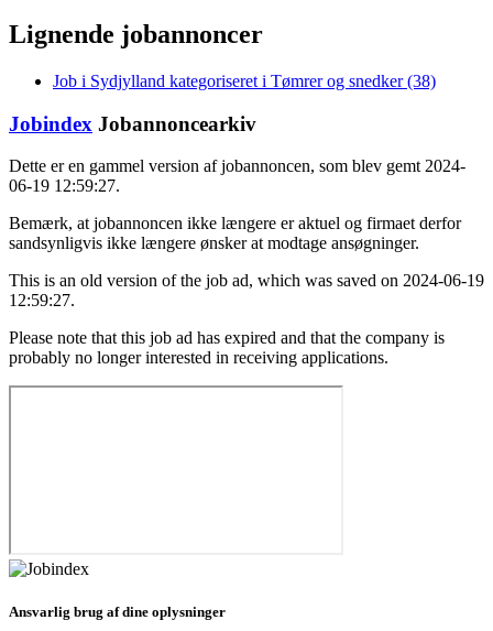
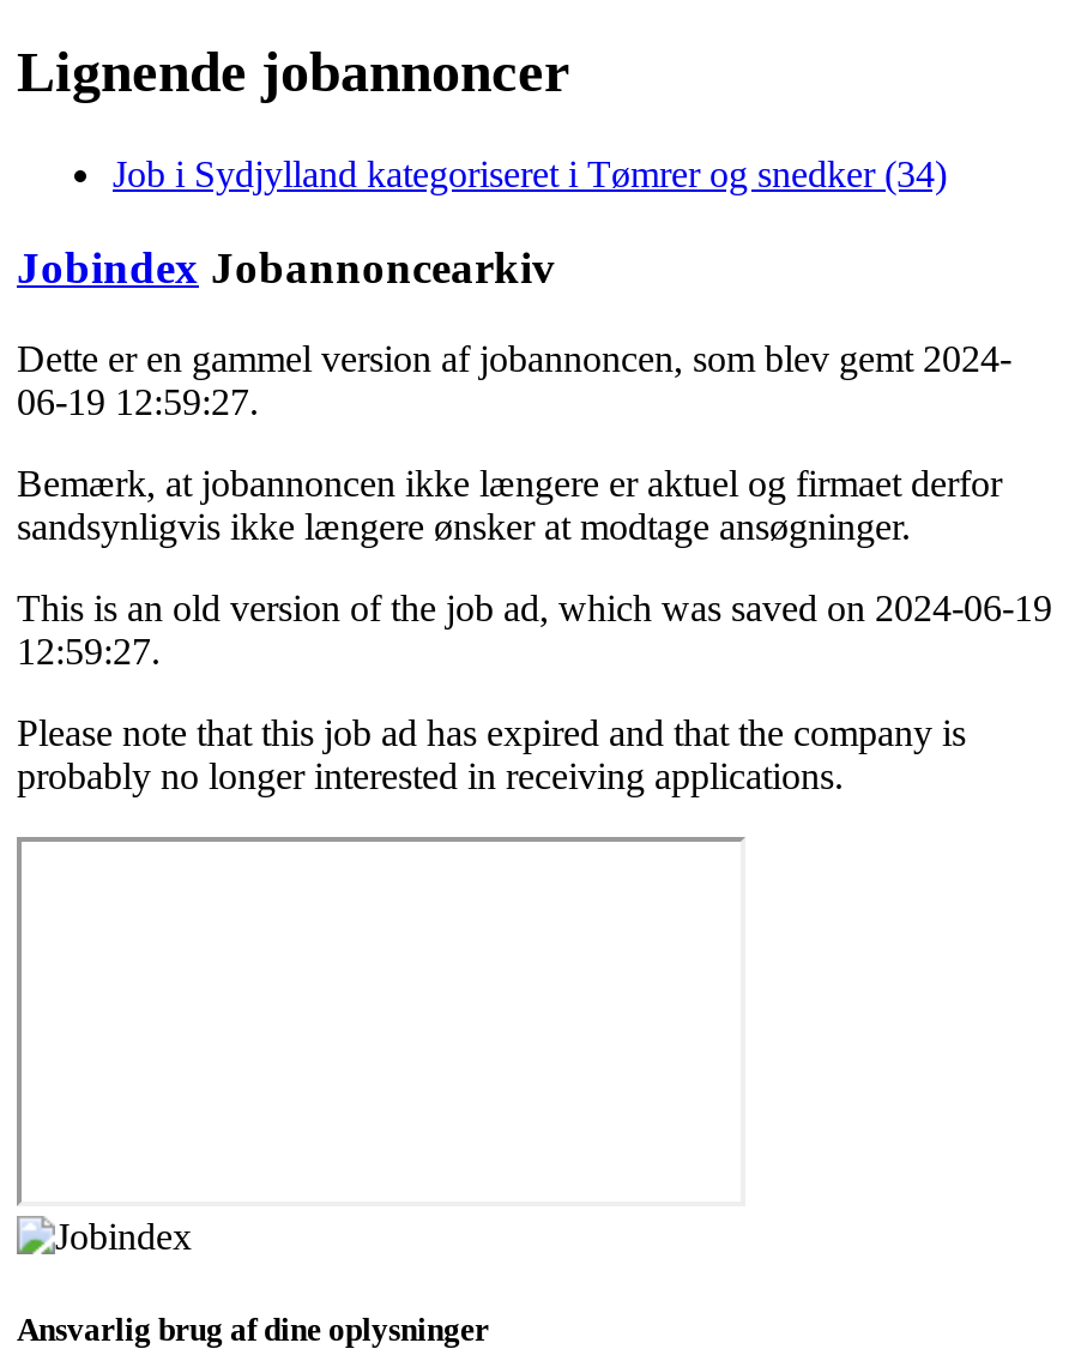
- Job i Sydjylland kategoriseret i Tømrer og snedker (38)
+ Job i Sydjylland kategoriseret i Tømrer og snedker (34)
